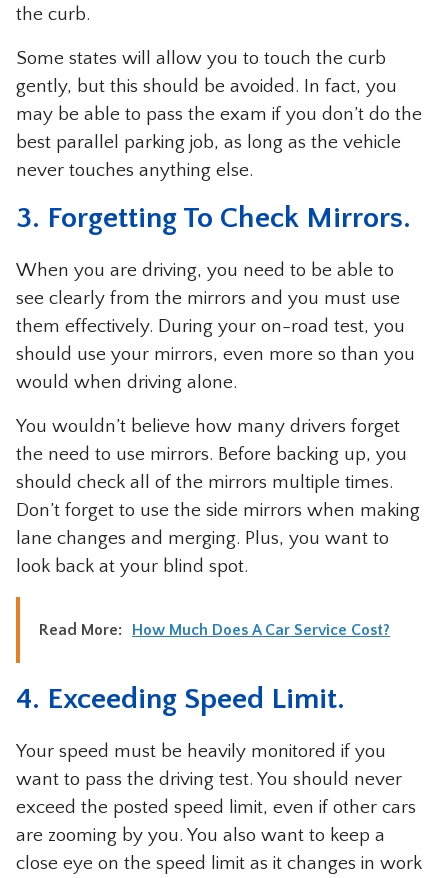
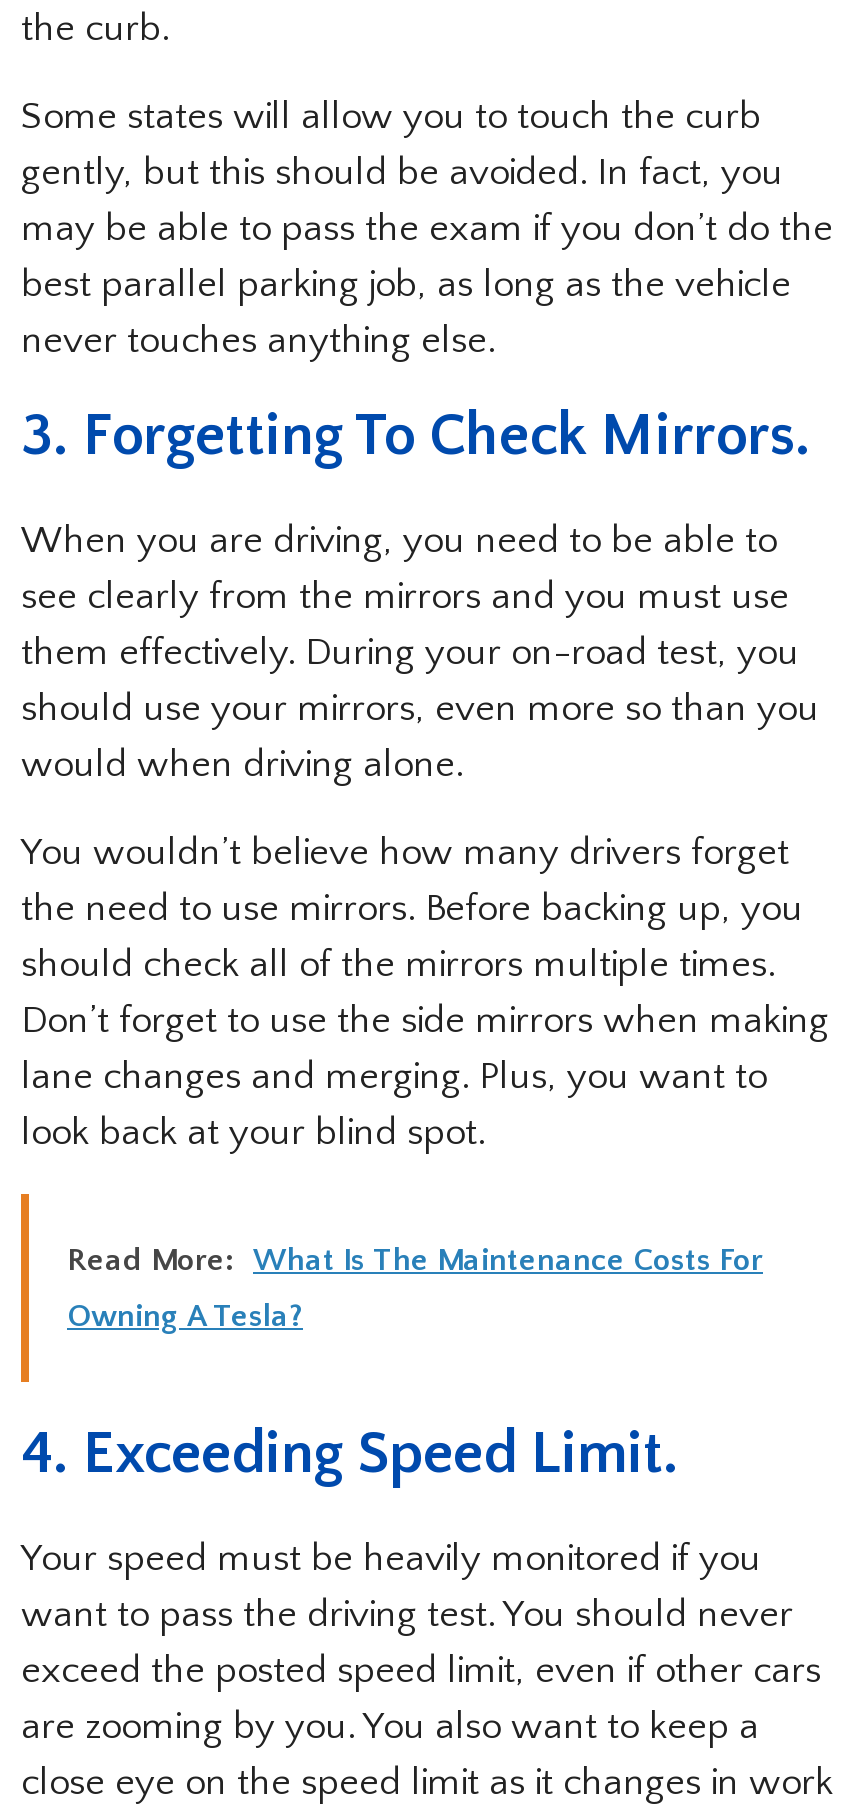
- Read More: How Much Does A Car Service Cost?
+ Read More: What Is The Maintenance Costs For
+ Owning A Tesla?
